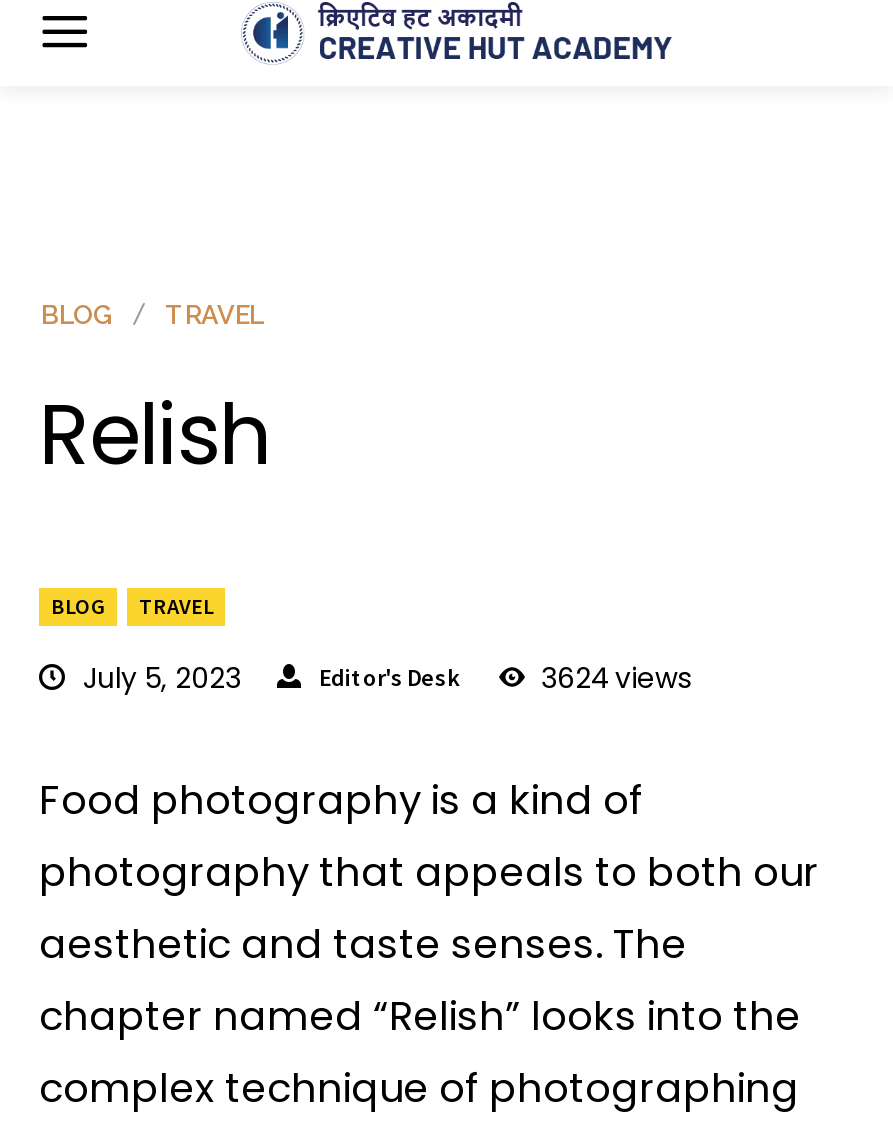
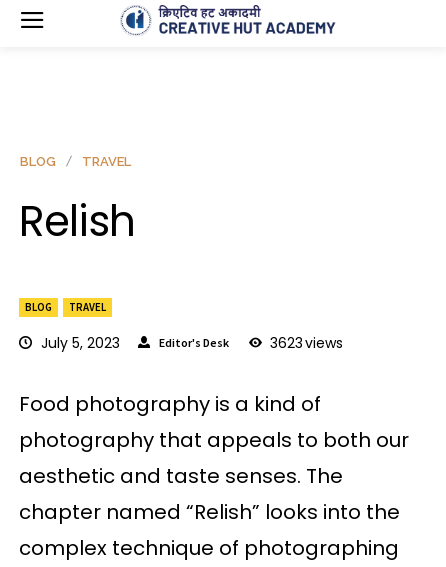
- 3624 views
+ 3623 views
